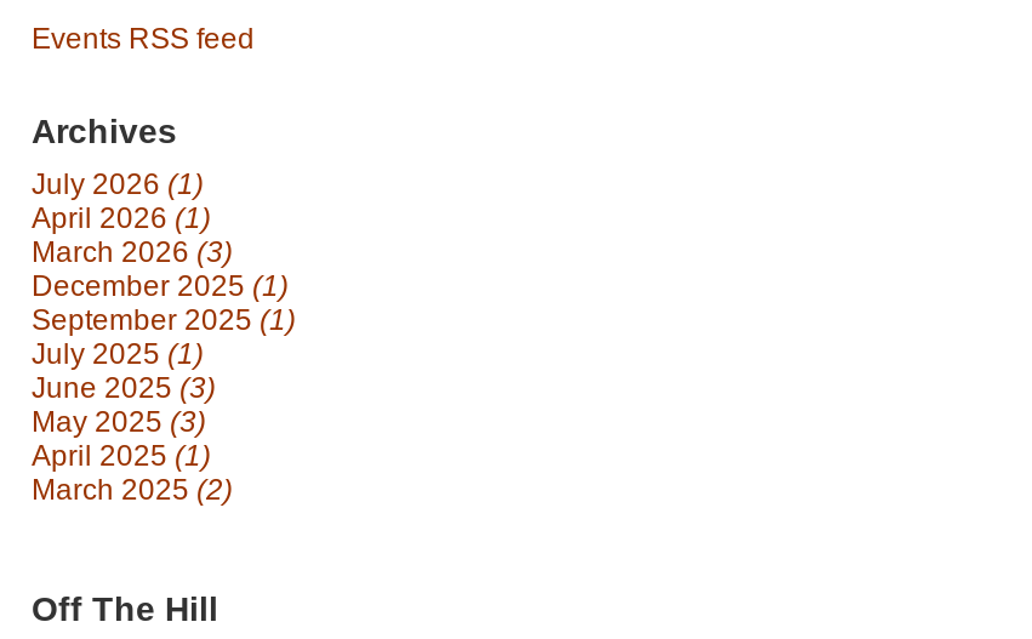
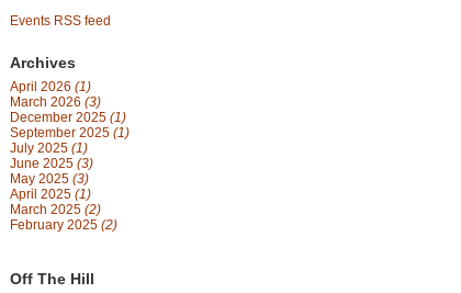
- July 2026 (1)

+ February 2025 (2)
